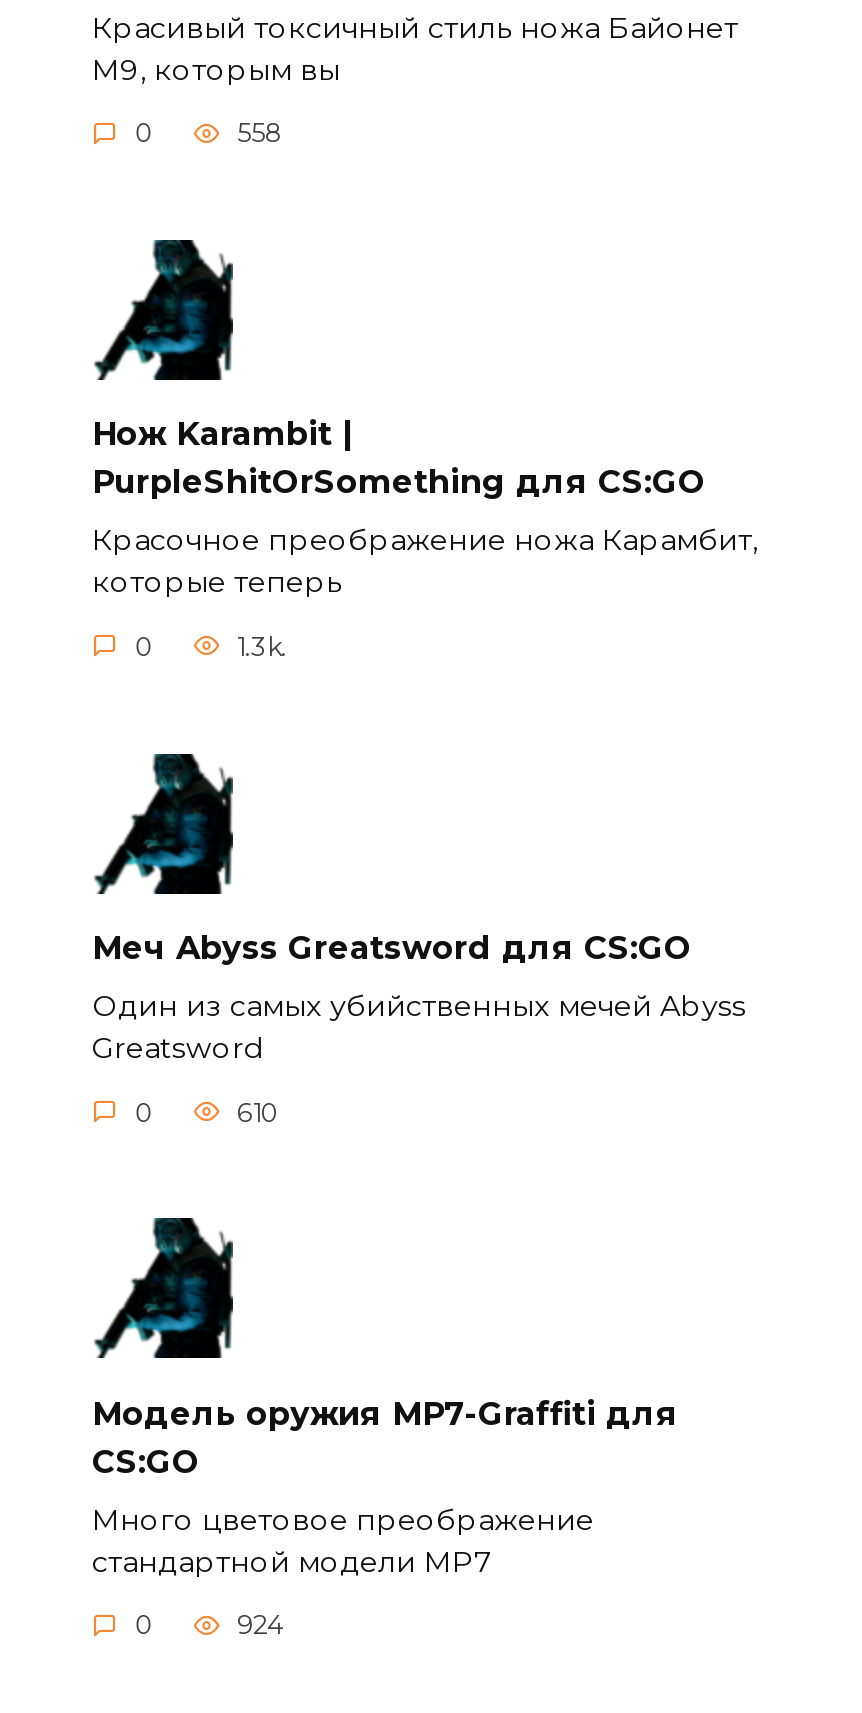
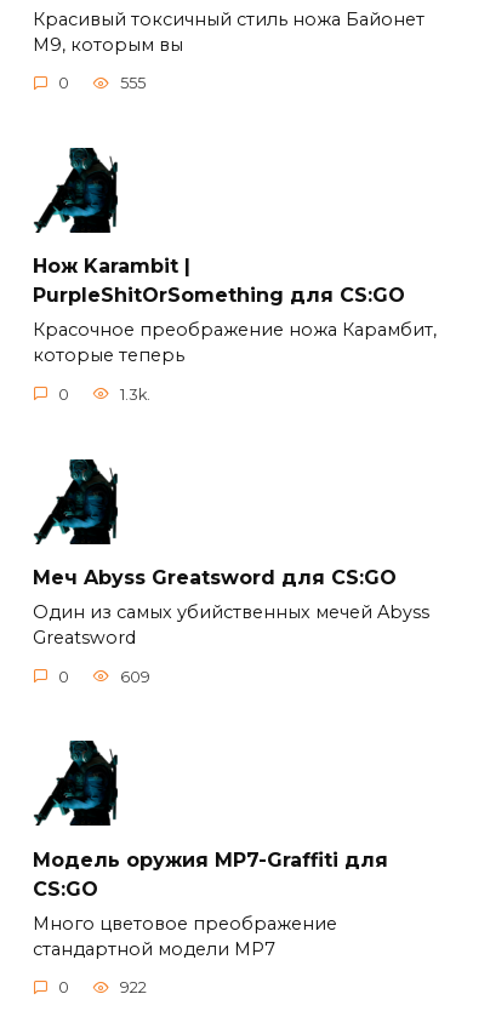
- 558
+ 555

- 610
+ 609

- 924
+ 922
